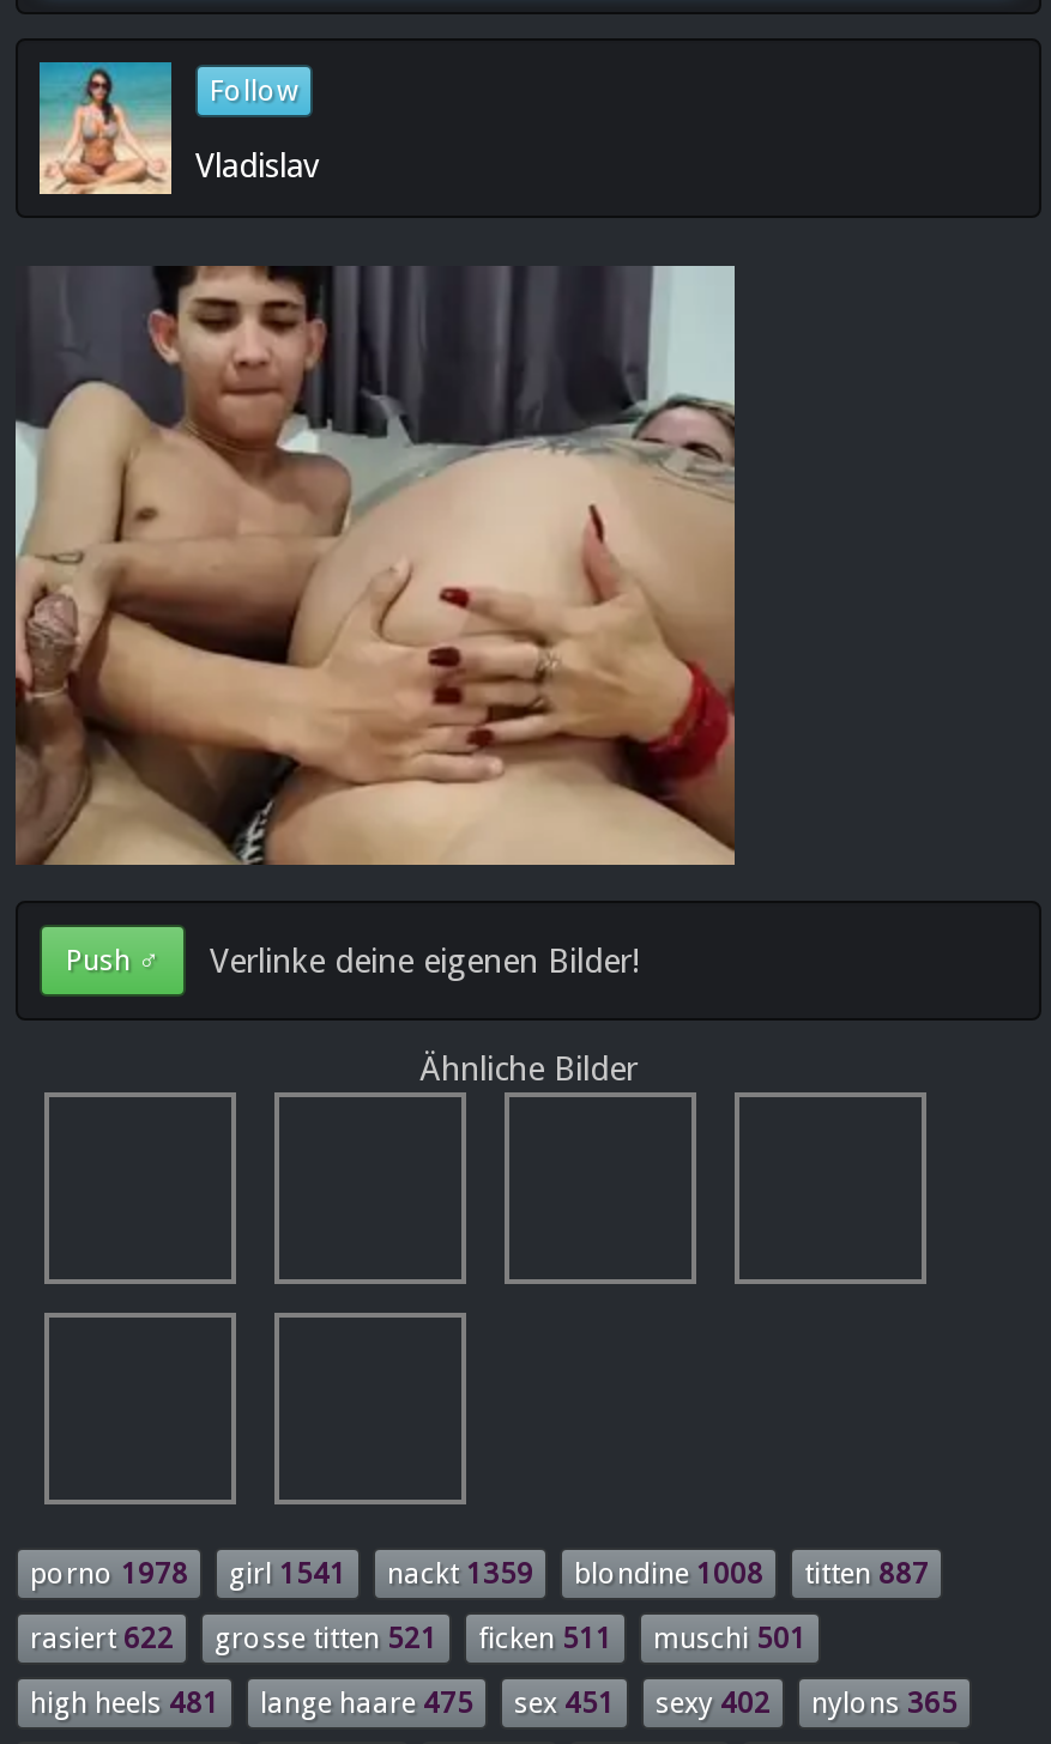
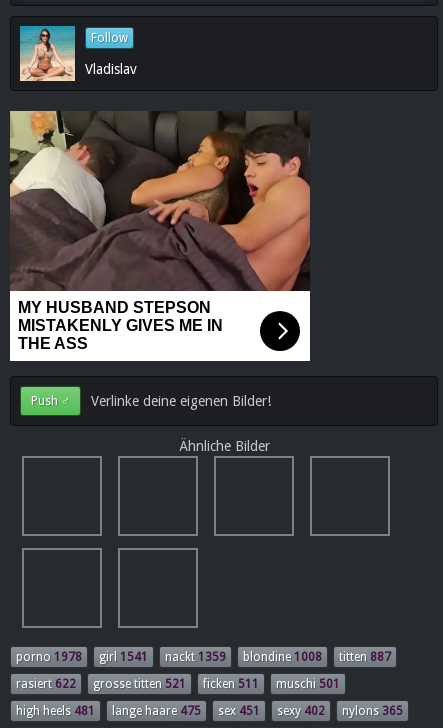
- [image]
+ [image]
